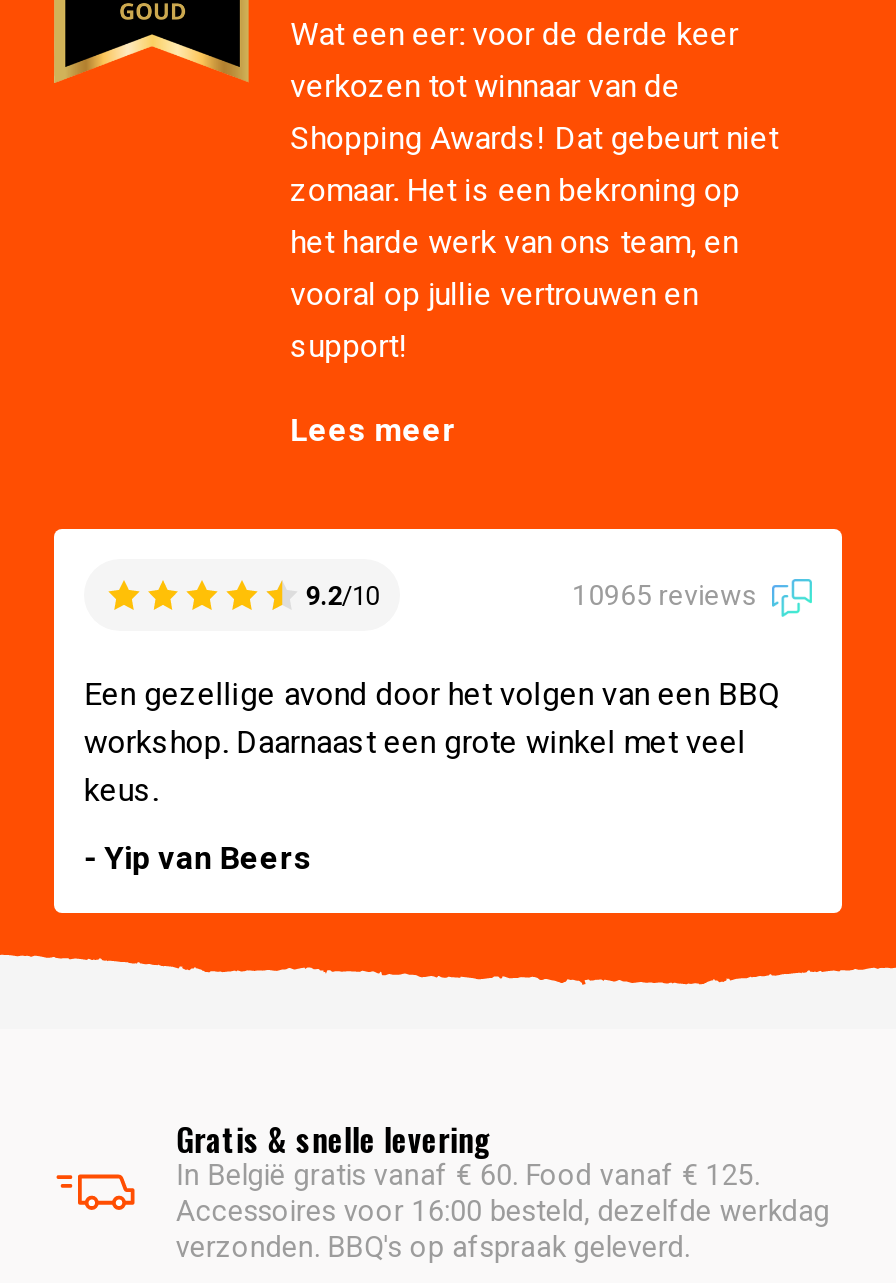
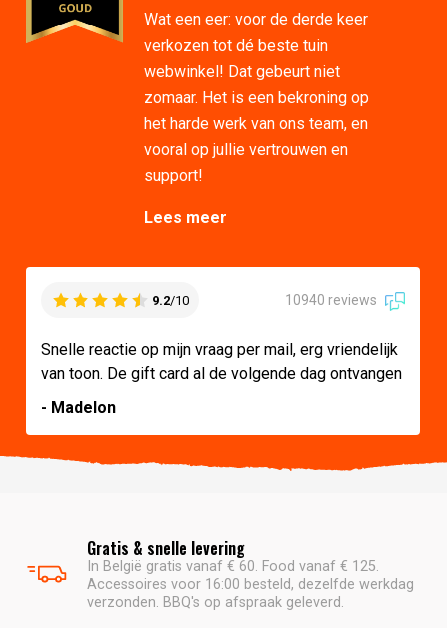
- verkozen tot winnaar van de
- Shopping Awards! Dat gebeurt niet
+ verkozen tot dé beste tuin
+ webwinkel! Dat gebeurt niet

- 10965 reviews
+ 10940 reviews

- Een gezellige avond door het volgen van een BBQ
- workshop. Daarnaast een grote winkel met veel
- keus.
+ Snelle reactie op mijn vraag per mail, erg vriendelijk
+ van toon. De gift card al de volgende dag ontvangen

- - Yip van Beers
+ - Madelon
